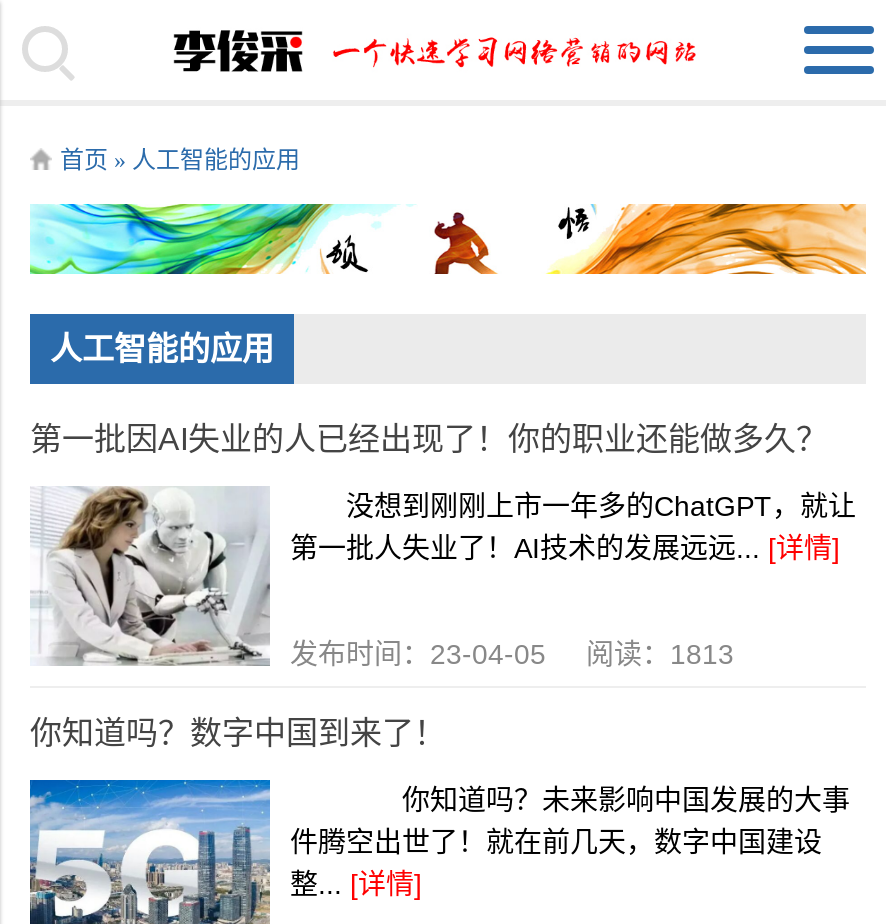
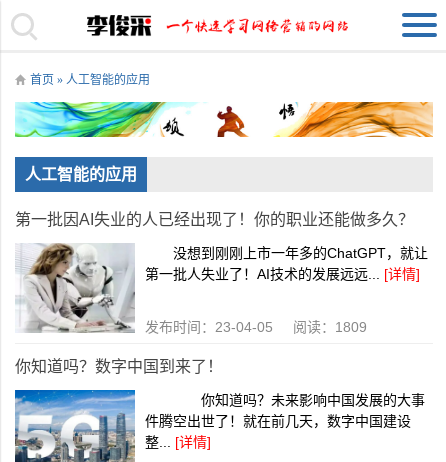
- 发布时间：23-04-05 阅读：1813
+ 发布时间：23-04-05 阅读：1809
